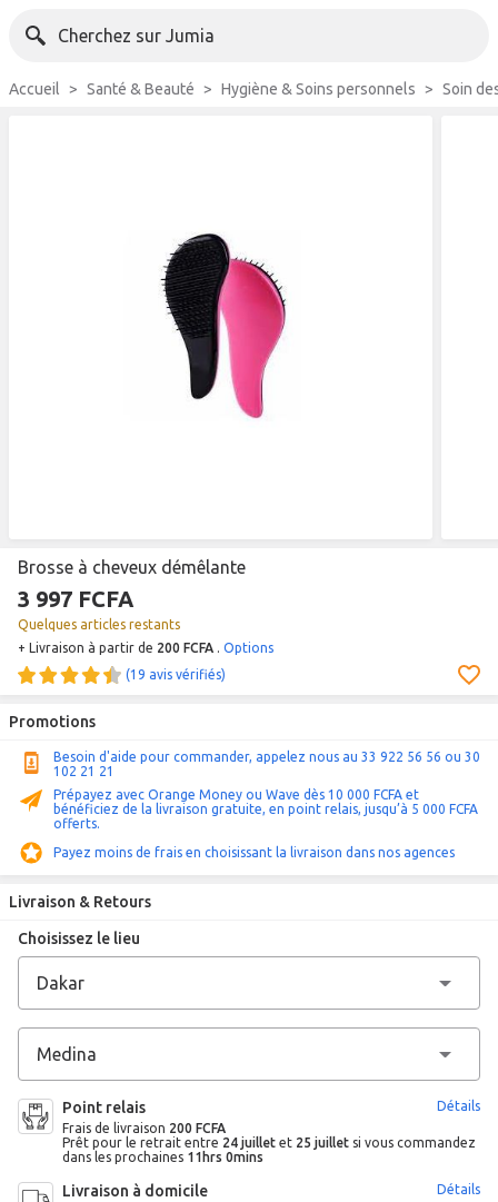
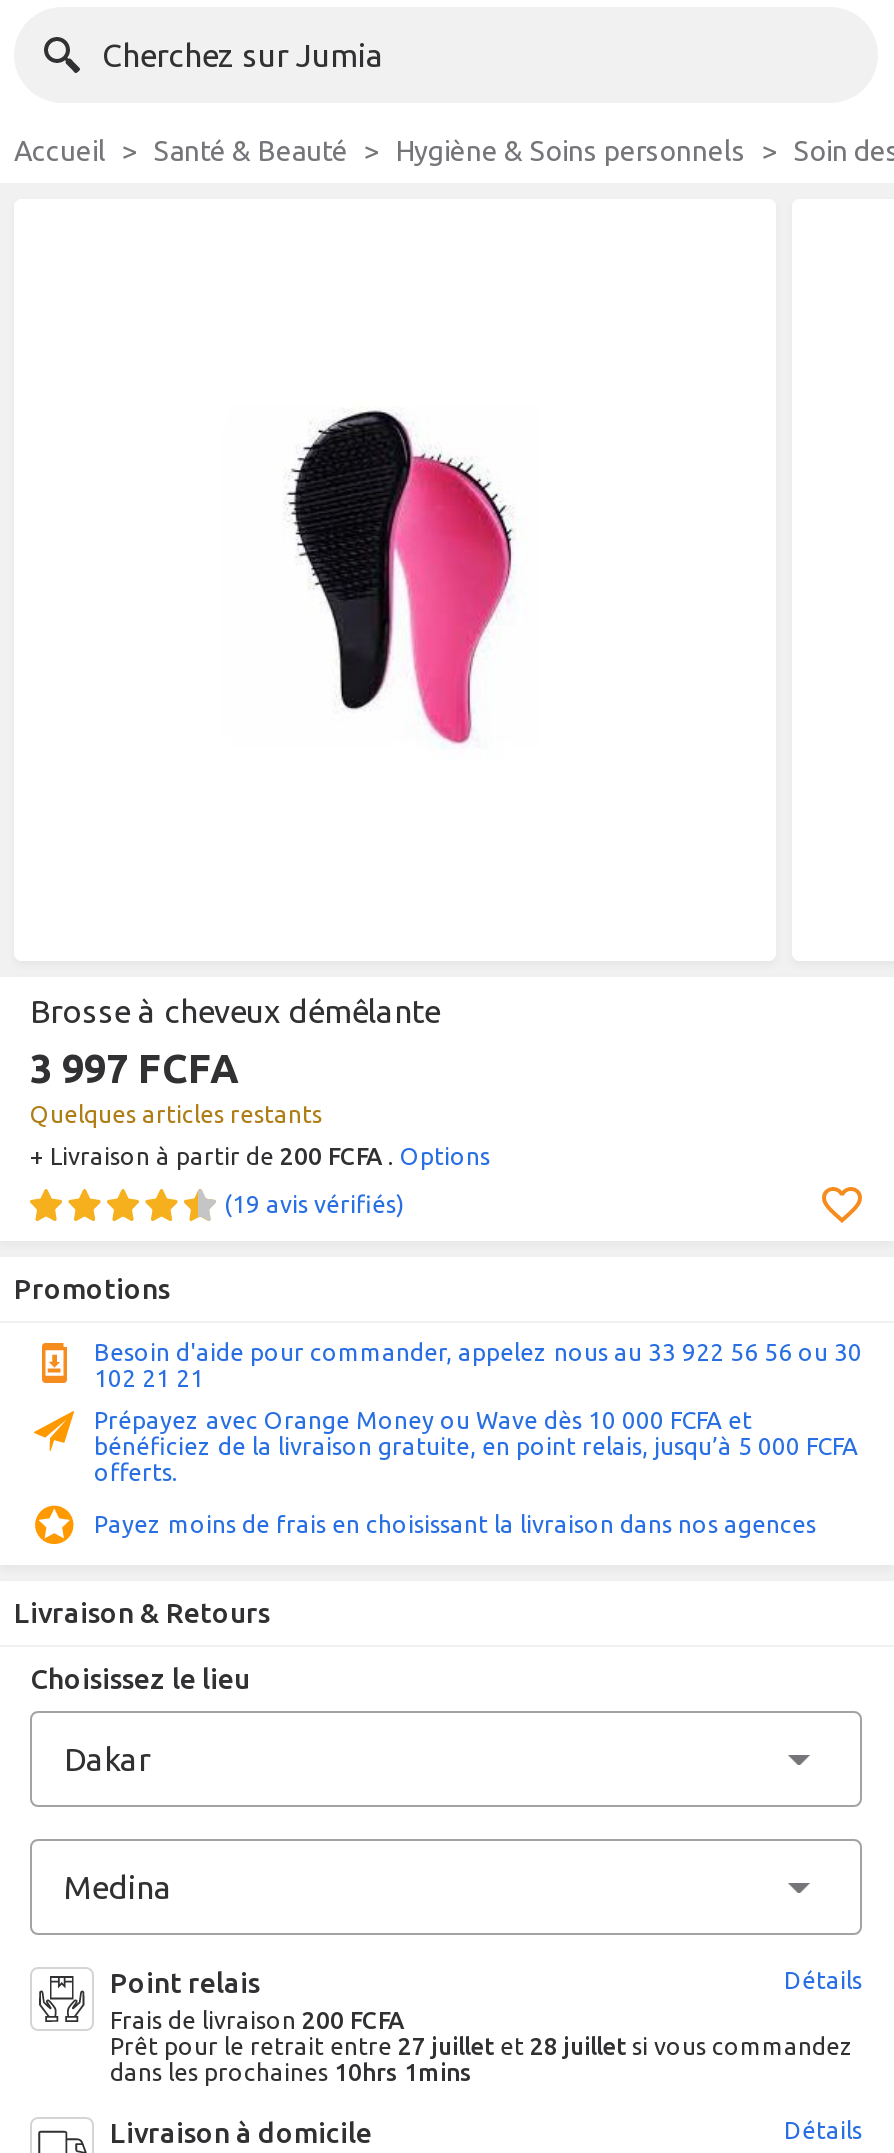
- Prêt pour le retrait entre 24 juillet et 25 juillet si vous commandez
+ Prêt pour le retrait entre 27 juillet et 28 juillet si vous commandez

- dans les prochaines 11hrs 0mins
+ dans les prochaines 10hrs 1mins
